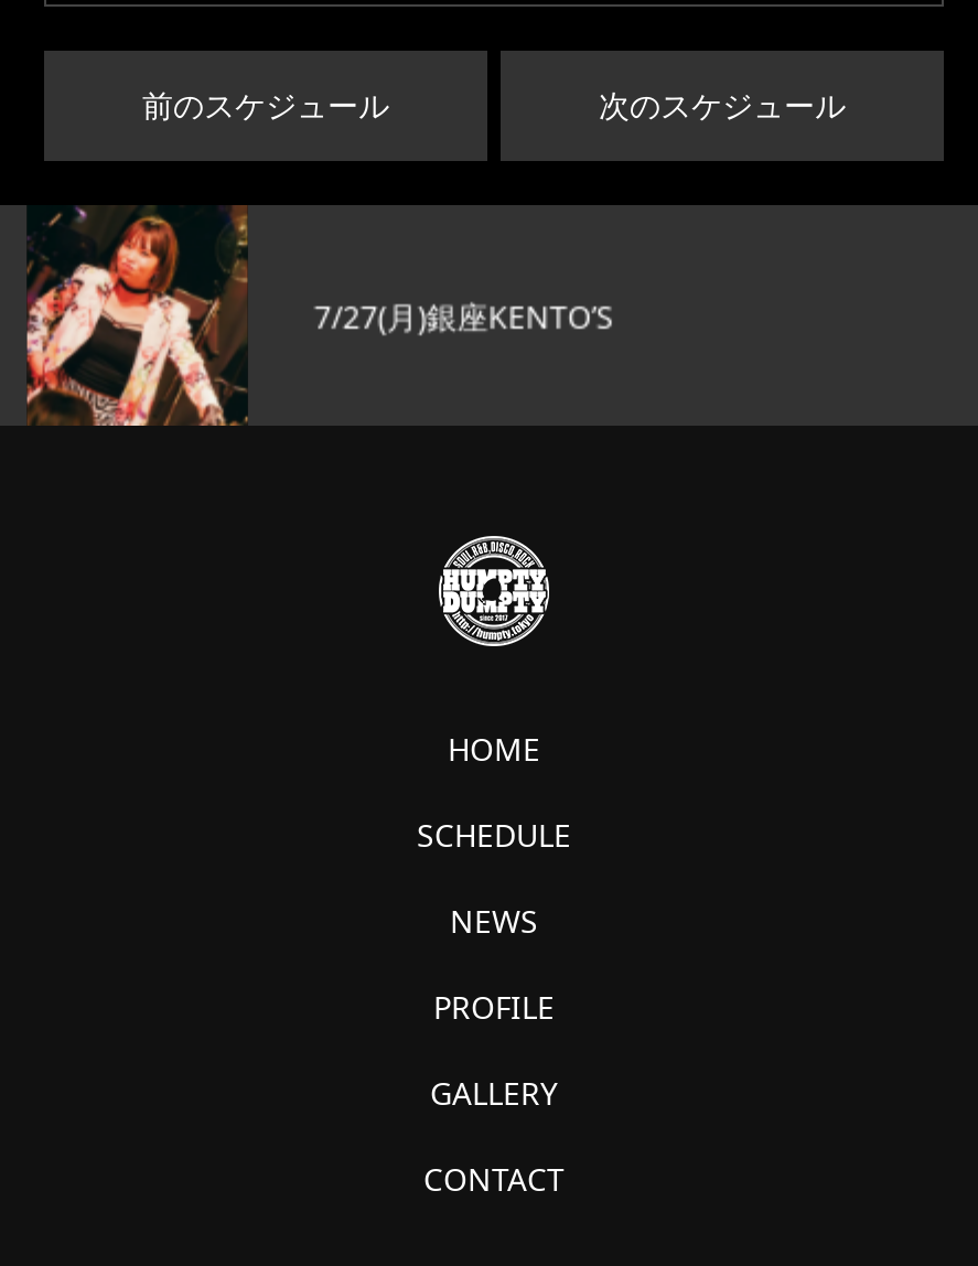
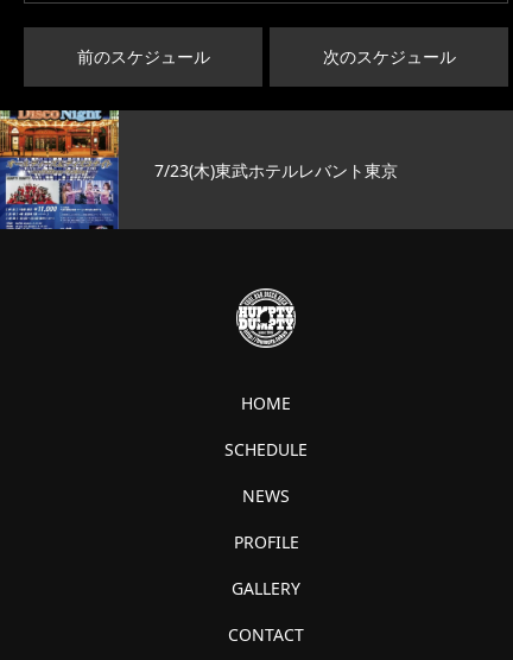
- [image]
- 7/27(月)銀座KENTO’S
+ [image]
+ 7/23(木)東武ホテルレバント東京
